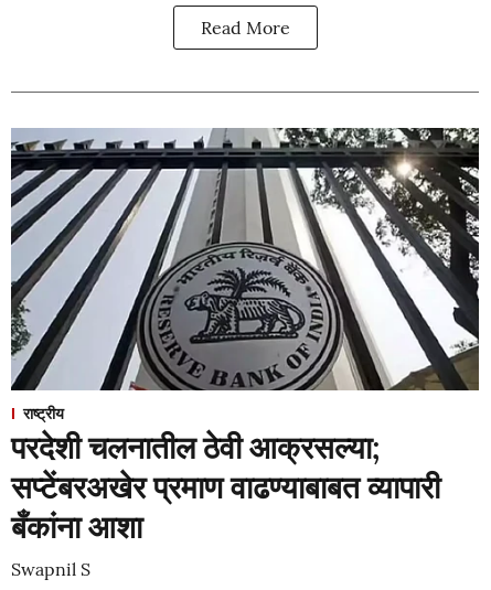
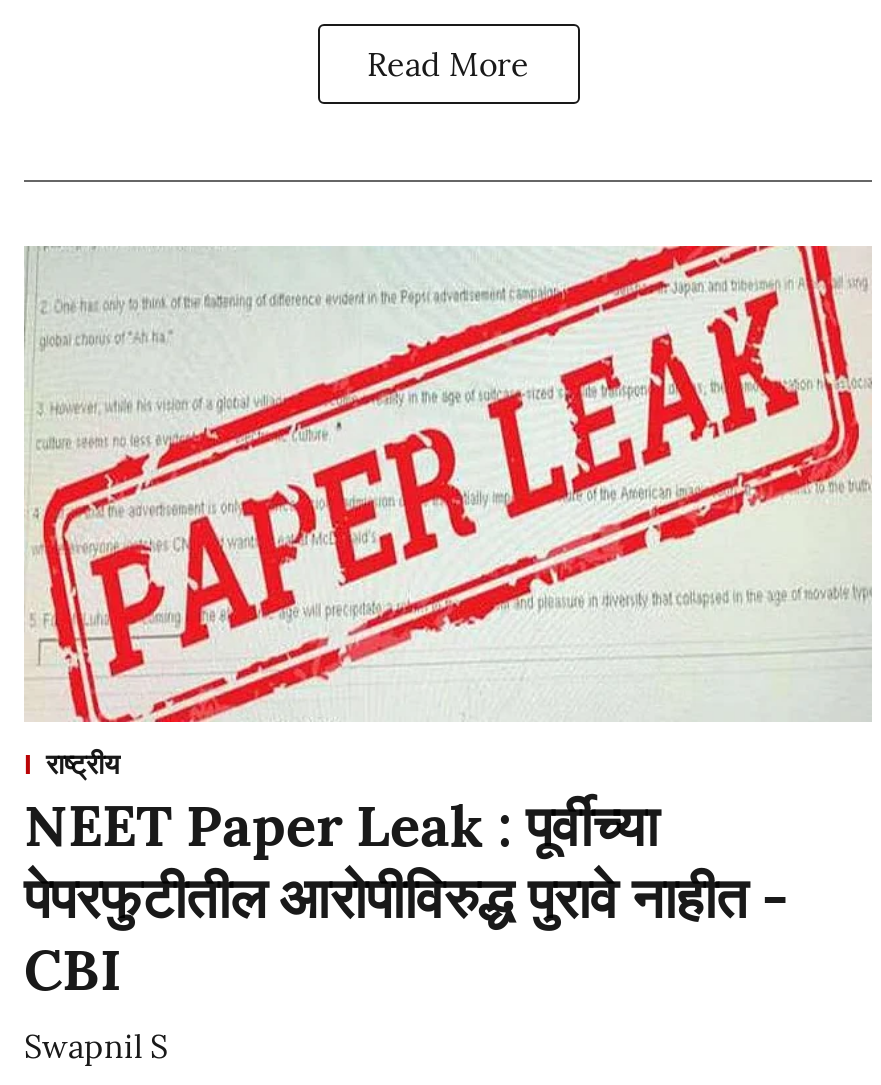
- [image]
- परदेशी चलनातील ठेवी आक्रसल्या;
- सप्टेंबरअखेर प्रमाण वाढण्याबाबत व्यापारी
- बँकांना आशा
+ [image]
+ NEET Paper Leak : पूर्वीच्या
+ पेपरफुटीतील आरोपीविरुद्ध पुरावे नाहीत -
+ CBI
